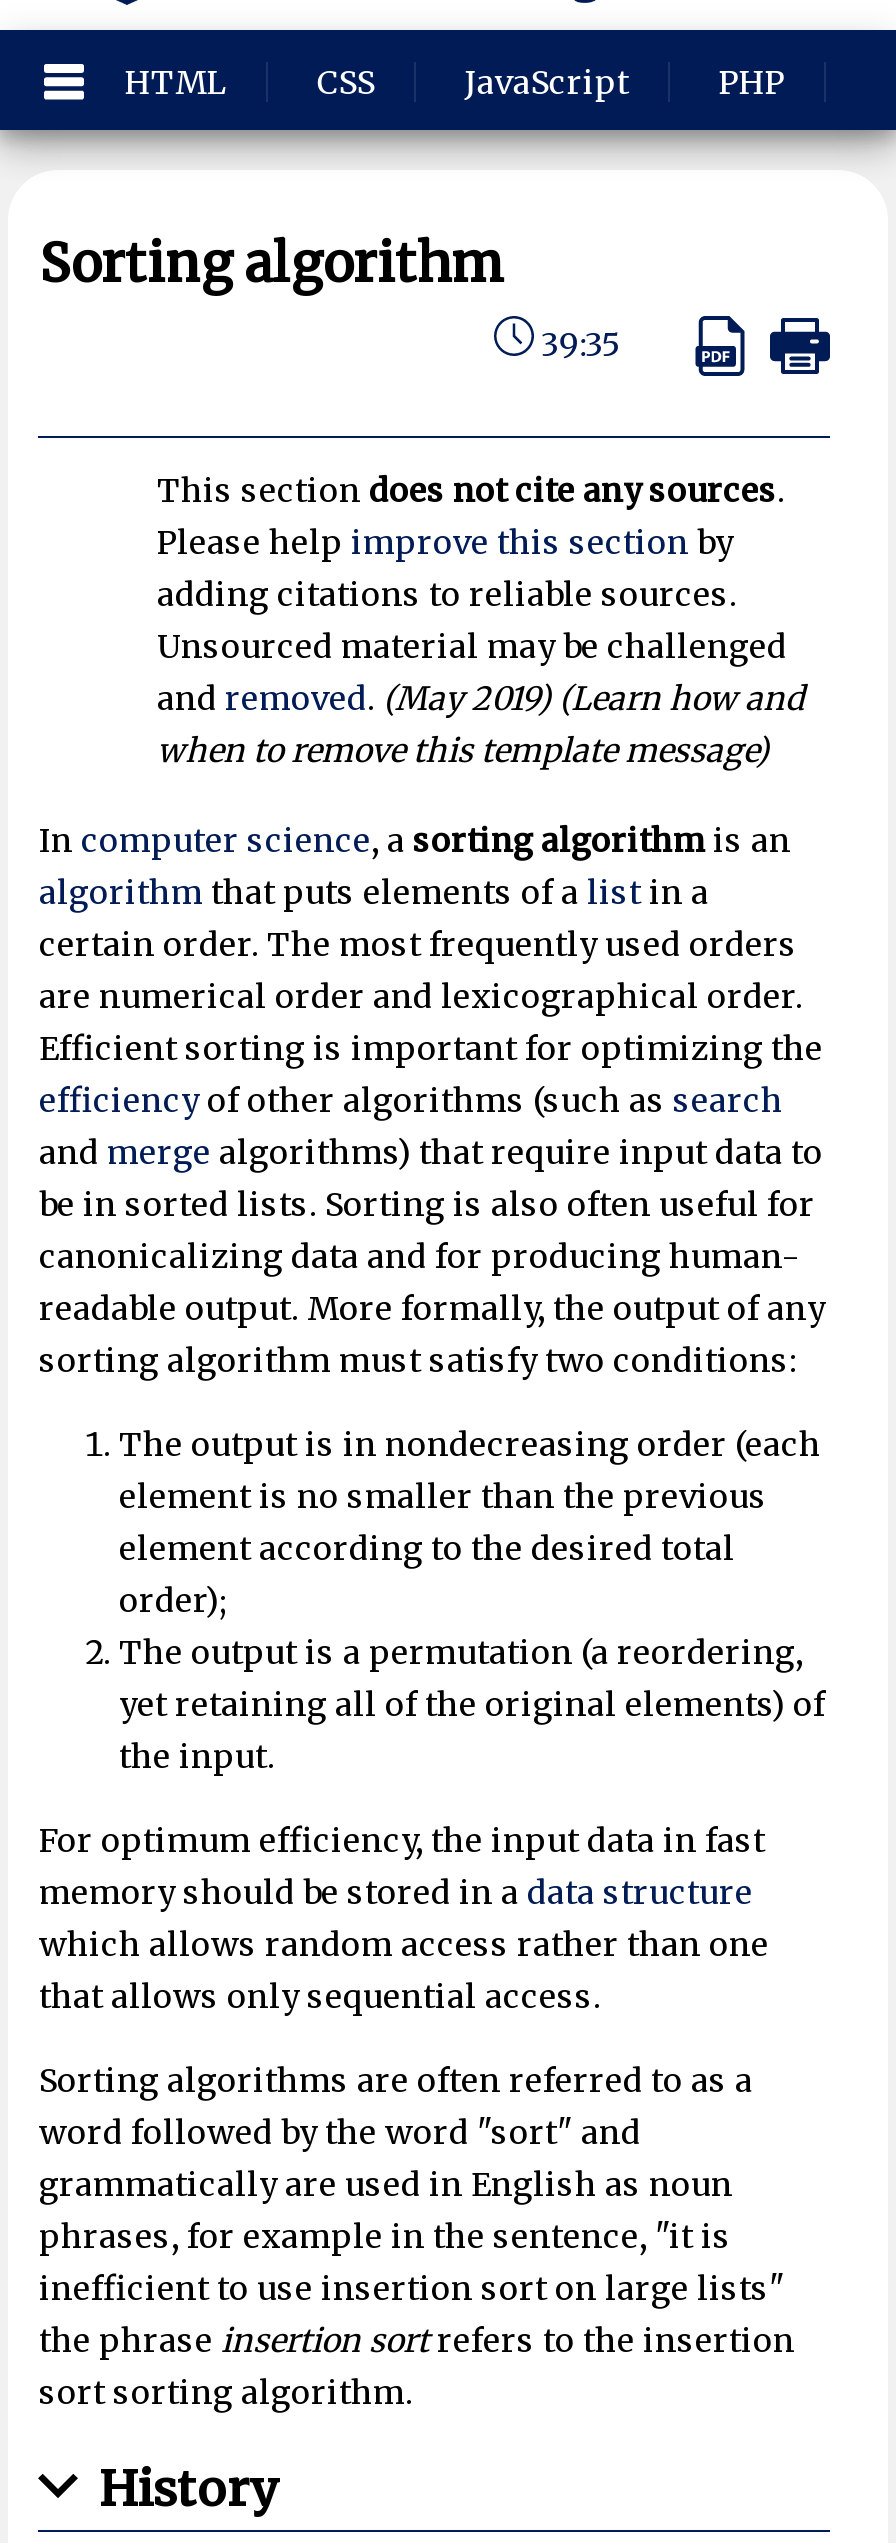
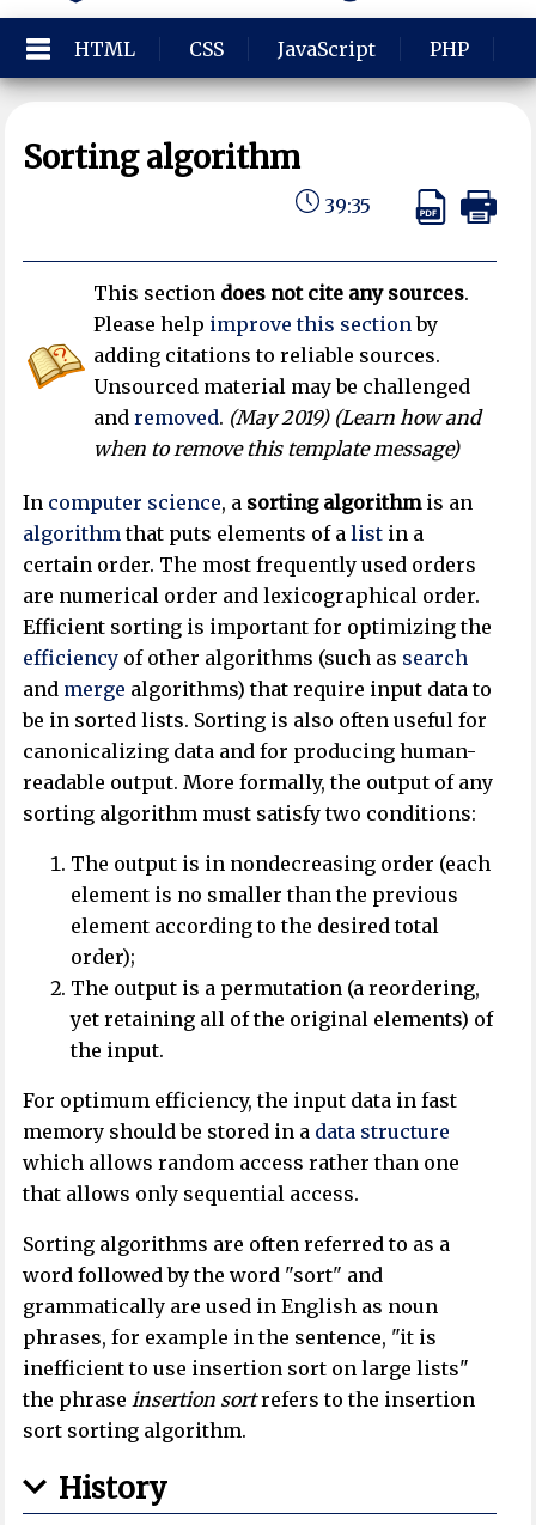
+ [image]
